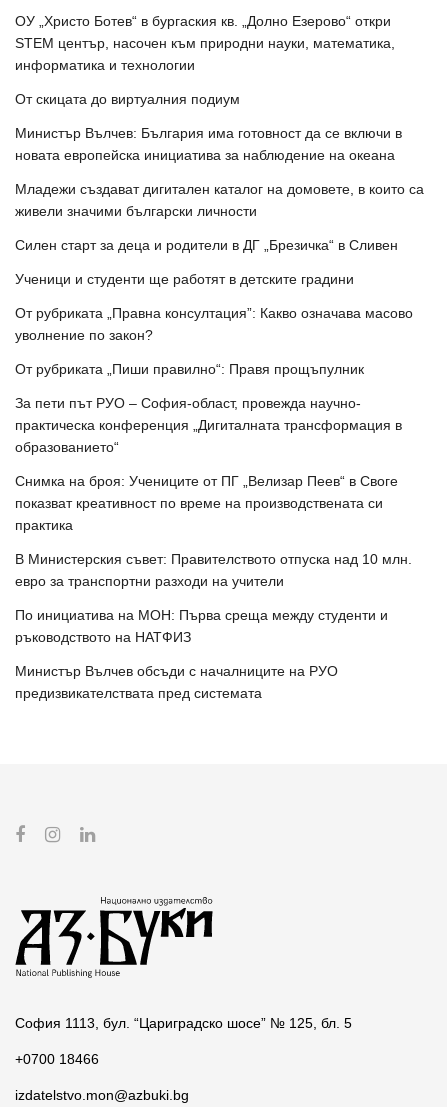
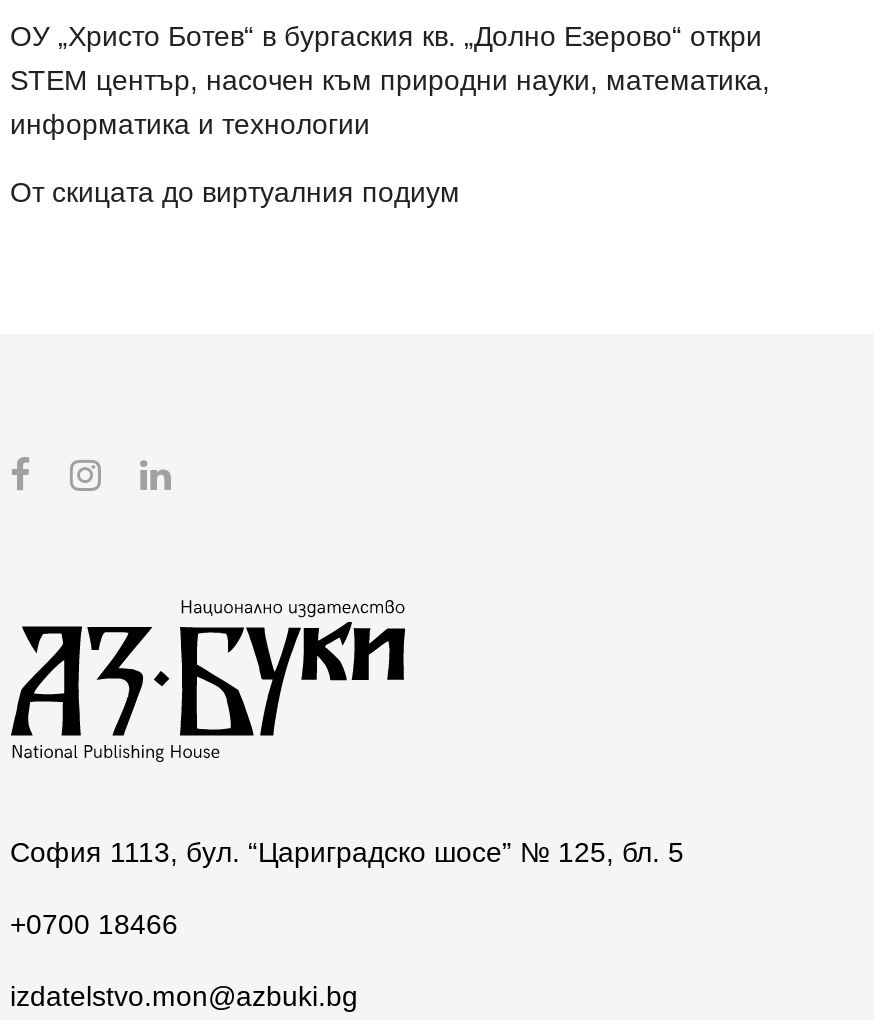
- Министър Вълчев: България има готовност да се включи в
- новата европейска инициатива за наблюдение на океана
- Младежи създават дигитален каталог на домовете, в които са
- живели значими български личности
- Силен старт за деца и родители в ДГ „Брезичка“ в Сливен
- Ученици и студенти ще работят в детските градини
- От рубриката „Правна консултация”: Какво означава масово
- уволнение по закон?
- От рубриката „Пиши правилно“: Правя прощъпулник
- За пети път РУО – София-област, провежда научно-
- практическа конференция „Дигиталната трансформация в
- образованието“
- Снимка на броя: Учениците от ПГ „Велизар Пеев“ в Своге
- показват креативност по време на производствената си
- практика
- В Министерския съвет: Правителството отпуска над 10 млн.
- евро за транспортни разходи на учители
- По инициатива на МОН: Първа среща между студенти и
- ръководството на НАТФИЗ
- Министър Вълчев обсъди с началниците на РУО
- предизвикателствата пред системата
